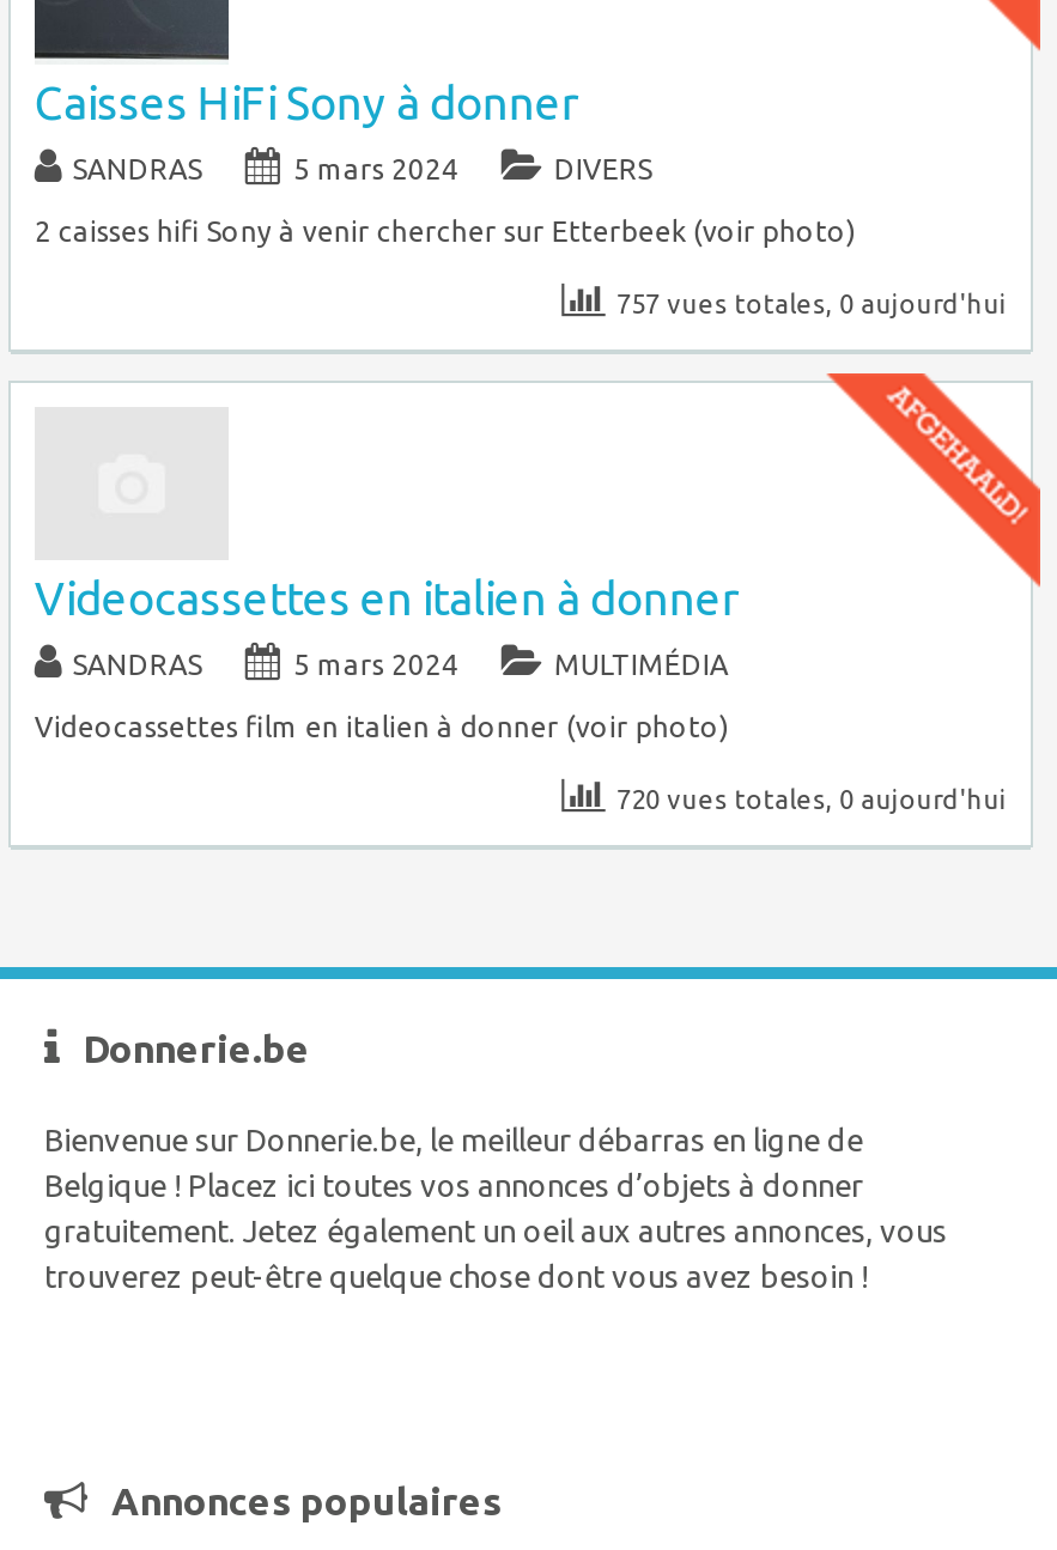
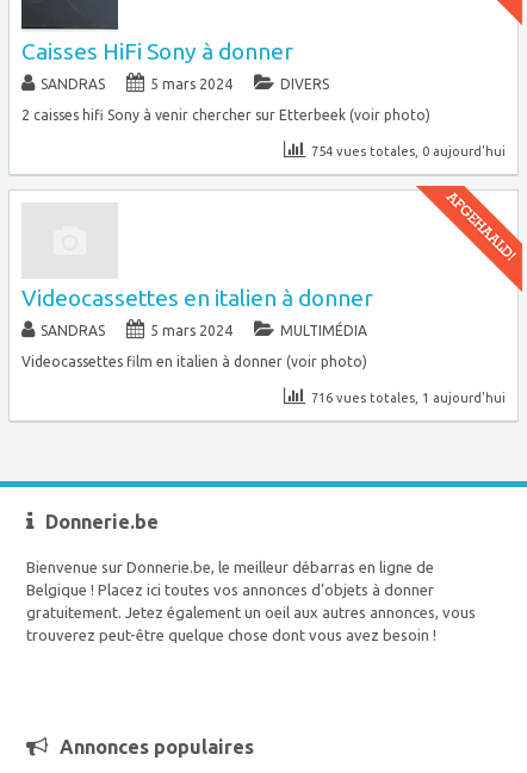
- 757 vues totales, 0 aujourd'hui
+ 754 vues totales, 0 aujourd'hui

- 720 vues totales, 0 aujourd'hui
+ 716 vues totales, 1 aujourd'hui
